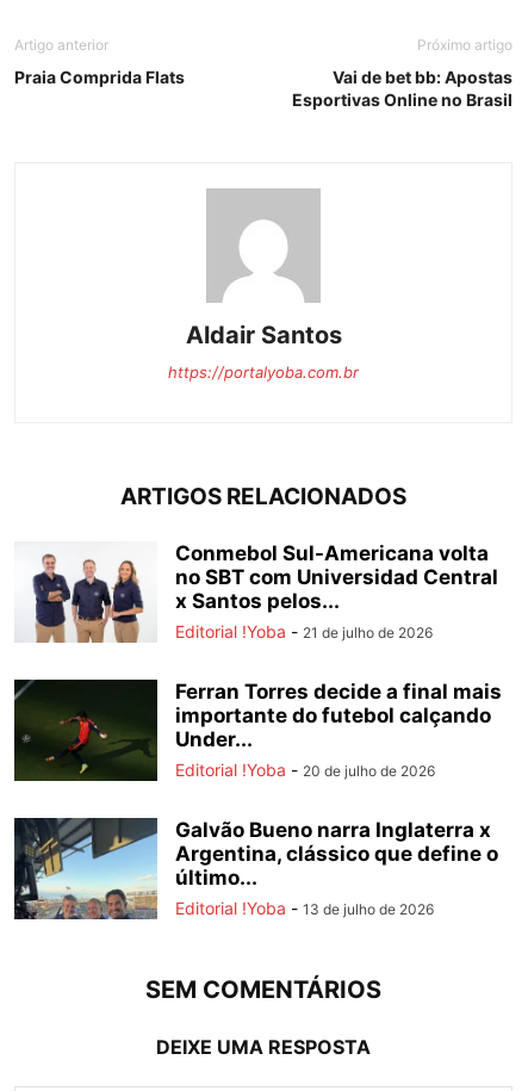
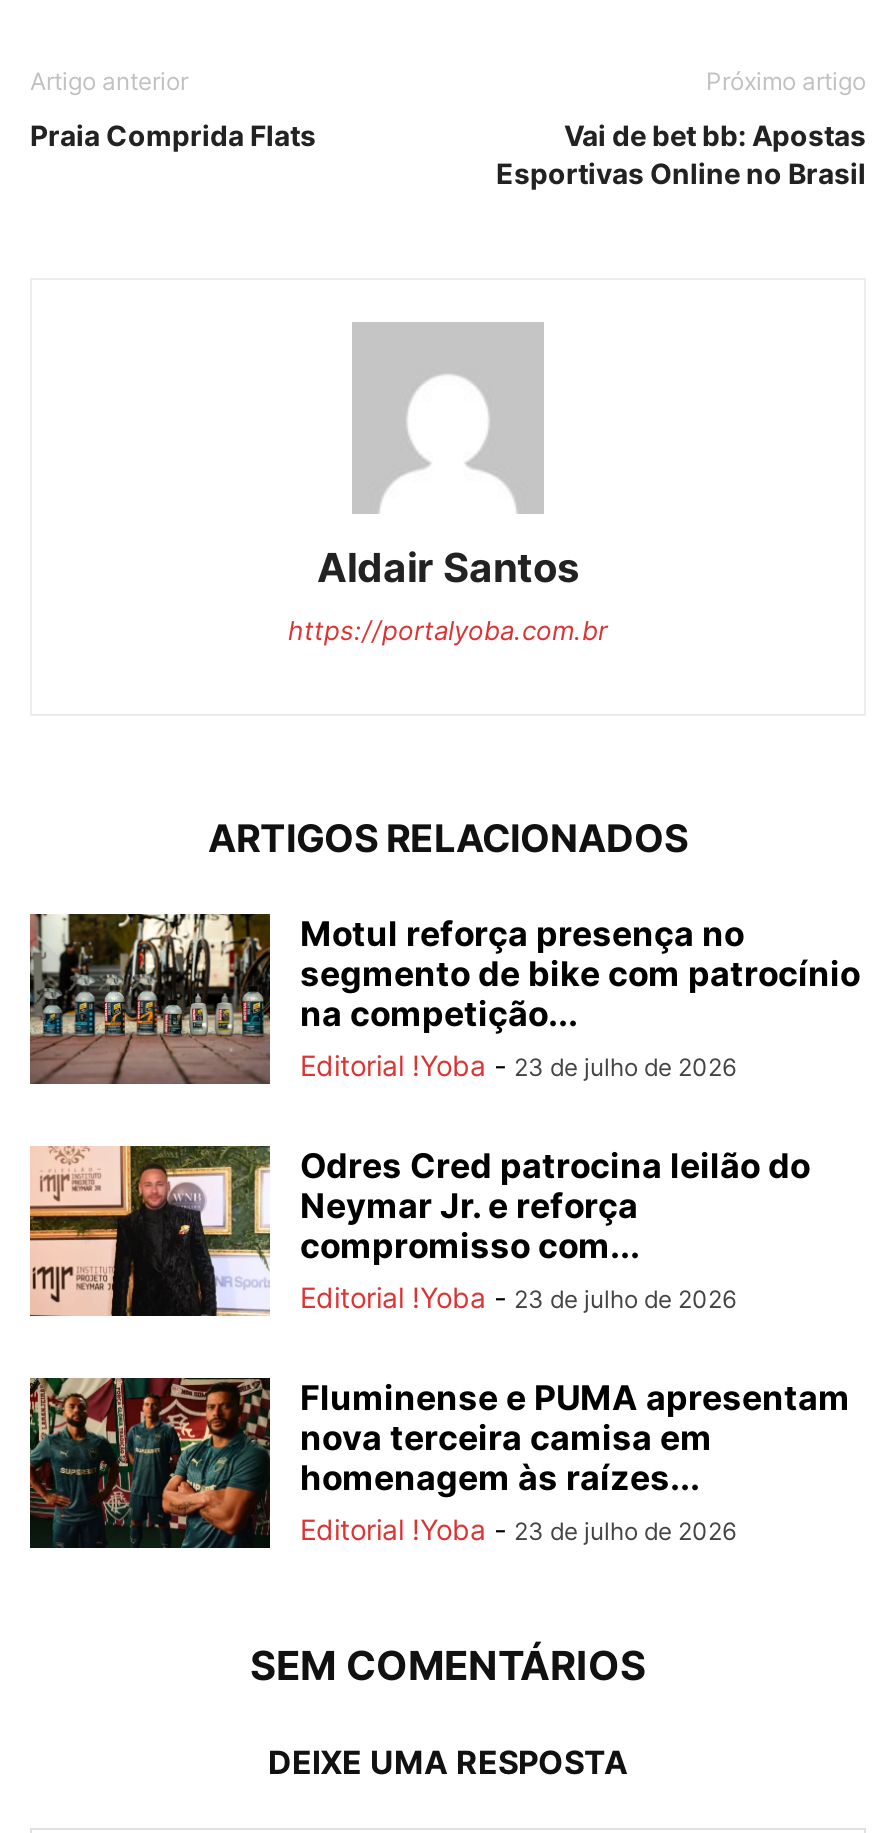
- [image]
- Conmebol Sul-Americana volta
- no SBT com Universidad Central
- x Santos pelos...
- Editorial !Yoba - 21 de julho de 2026
+ [image]
+ Motul reforça presença no
+ segmento de bike com patrocínio
+ na competição...
+ Editorial !Yoba - 23 de julho de 2026

- [image]
- Ferran Torres decide a final mais
- importante do futebol calçando
- Under...
- Editorial !Yoba - 20 de julho de 2026
+ [image]
+ Odres Cred patrocina leilão do
+ Neymar Jr. e reforça
+ compromisso com...
+ Editorial !Yoba - 23 de julho de 2026

- [image]
- Galvão Bueno narra Inglaterra x
- Argentina, clássico que define o
- último...
- Editorial !Yoba - 13 de julho de 2026
+ [image]
+ Fluminense e PUMA apresentam
+ nova terceira camisa em
+ homenagem às raízes...
+ Editorial !Yoba - 23 de julho de 2026
